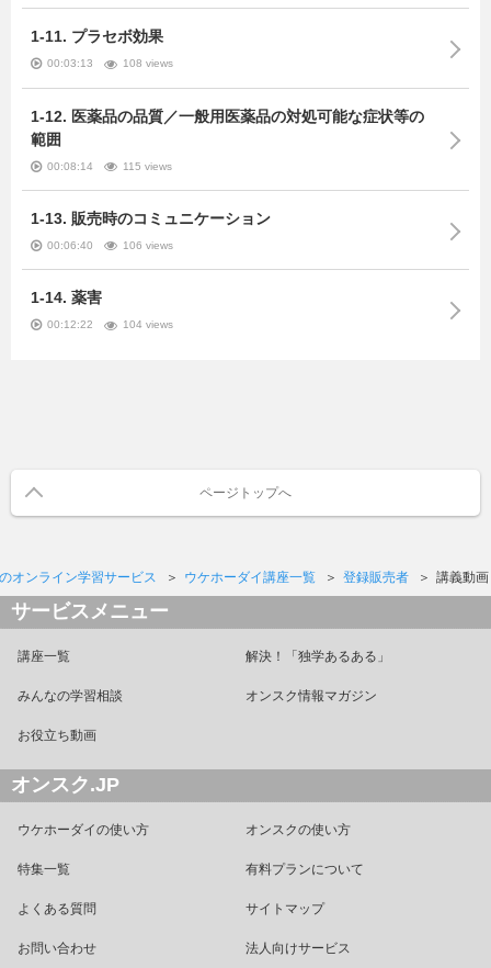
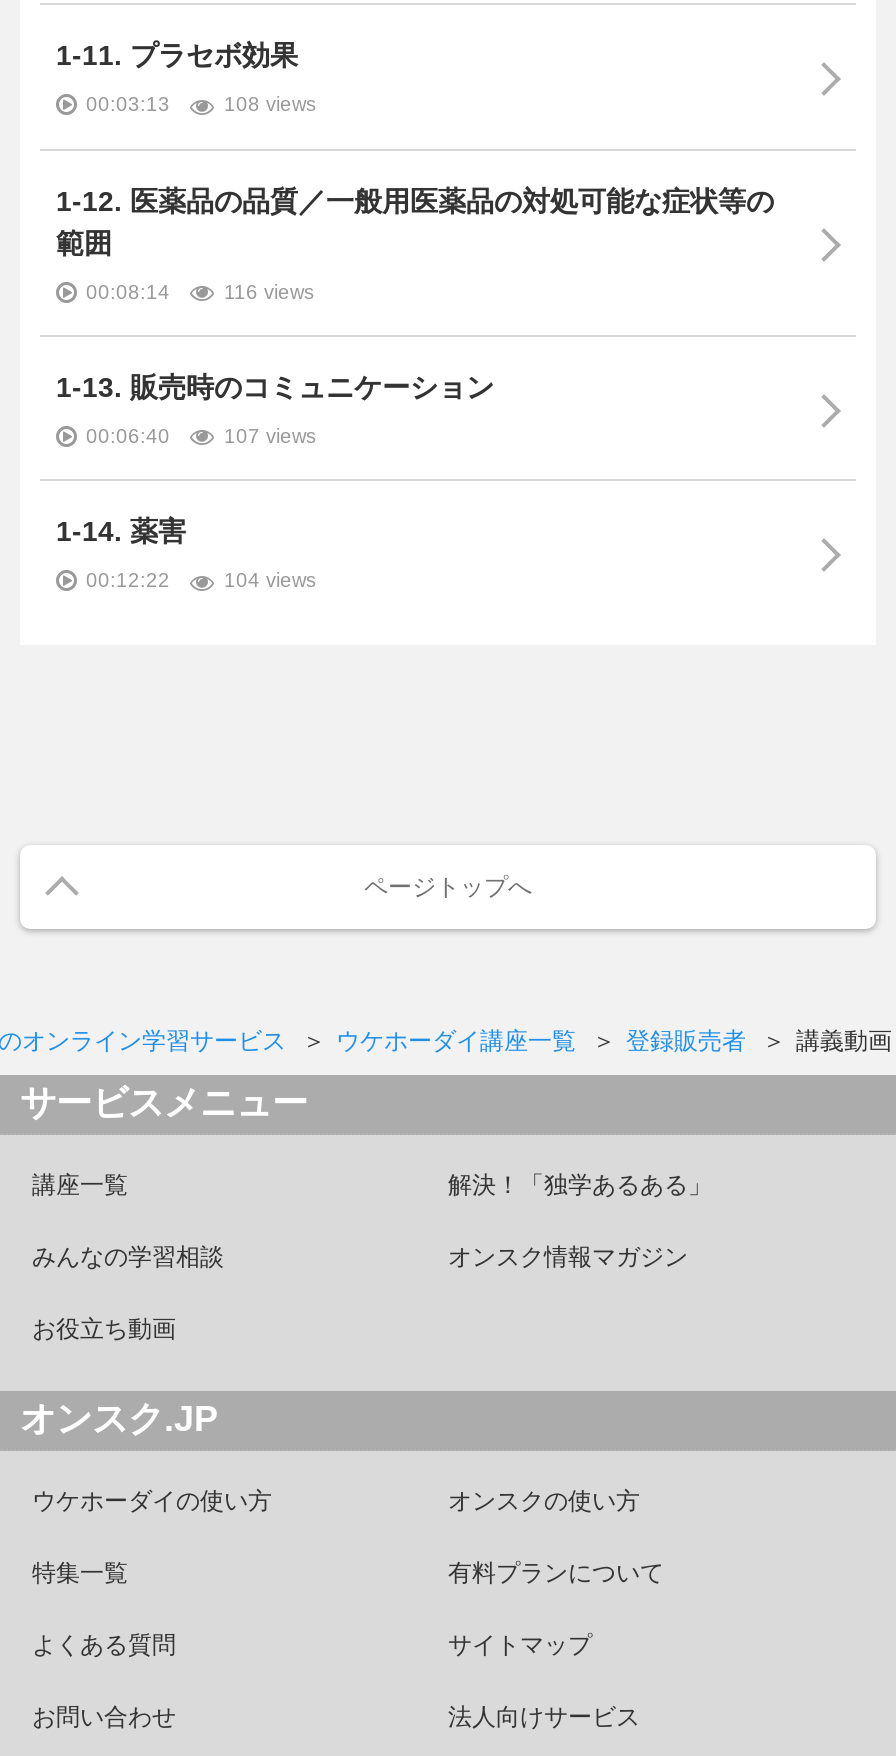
- 115 views
+ 116 views

- 106 views
+ 107 views
